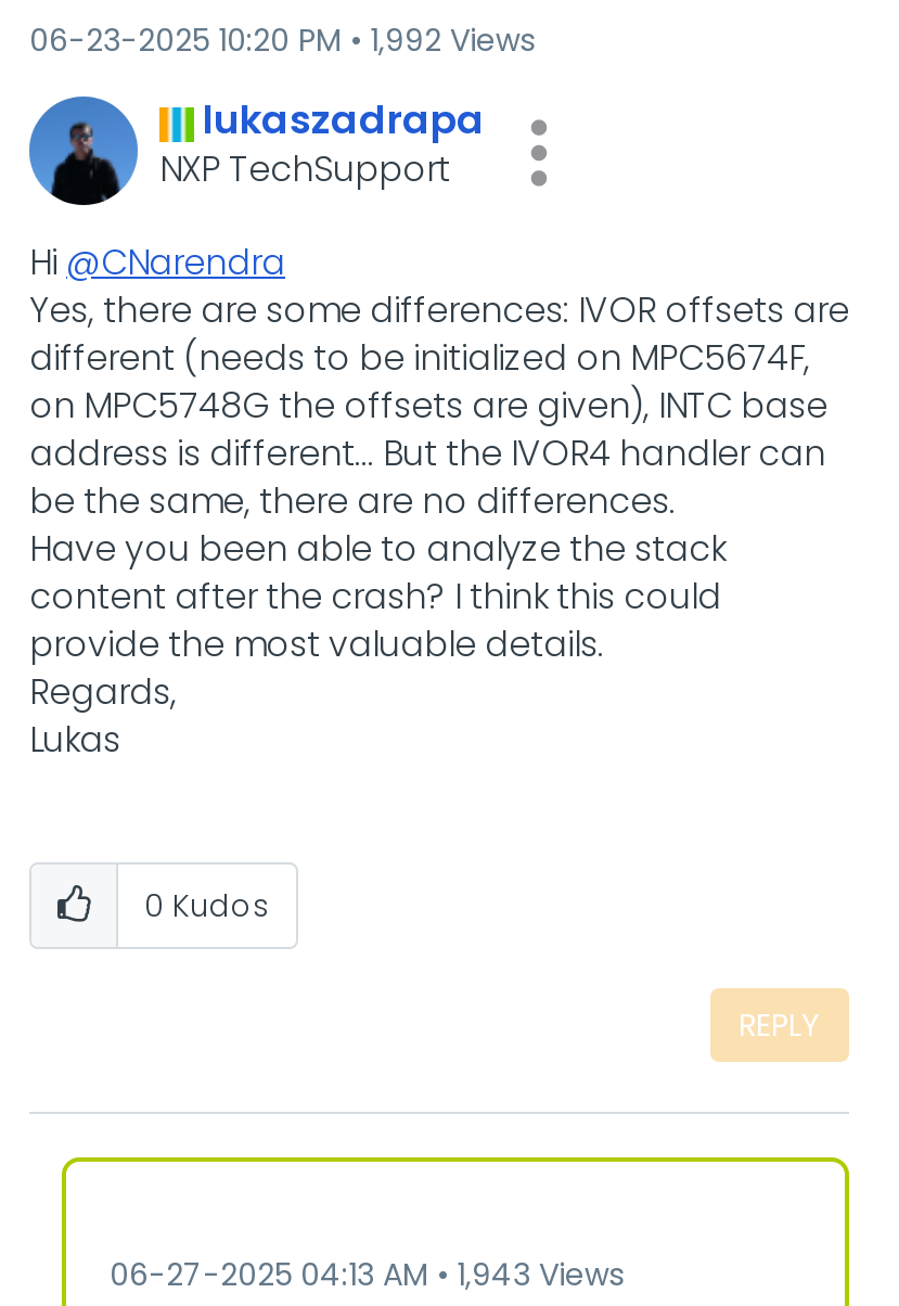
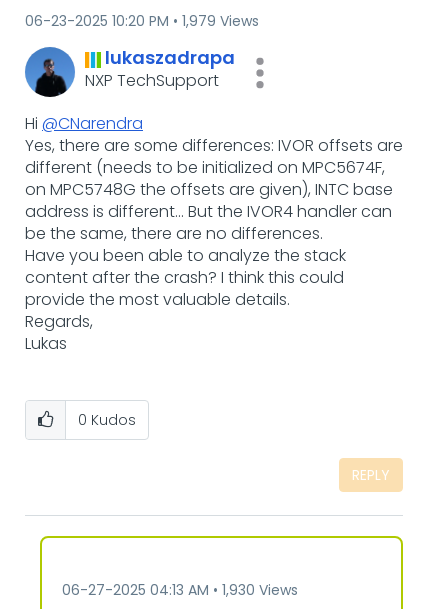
- 06-23-2025 10:20 PM 1,992 Views
+ 06-23-2025 10:20 PM 1,979 Views

- 06-27-2025 04:13 AM 1,943 Views
+ 06-27-2025 04:13 AM 1,930 Views
